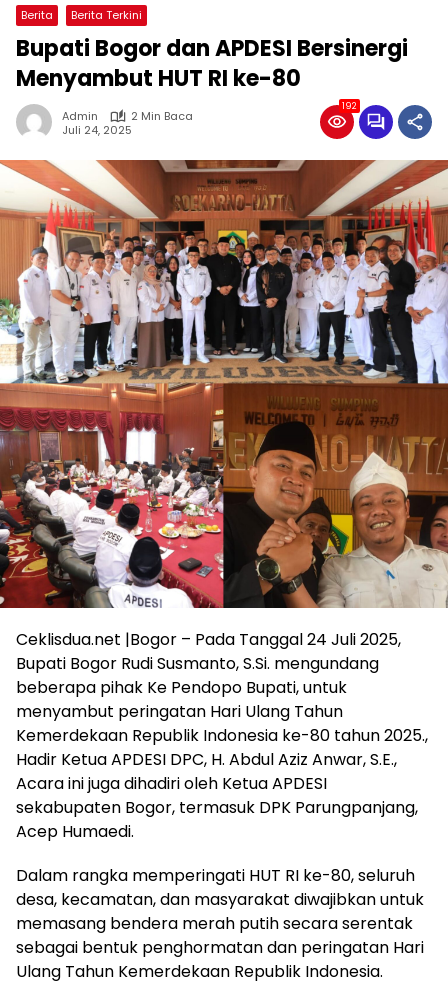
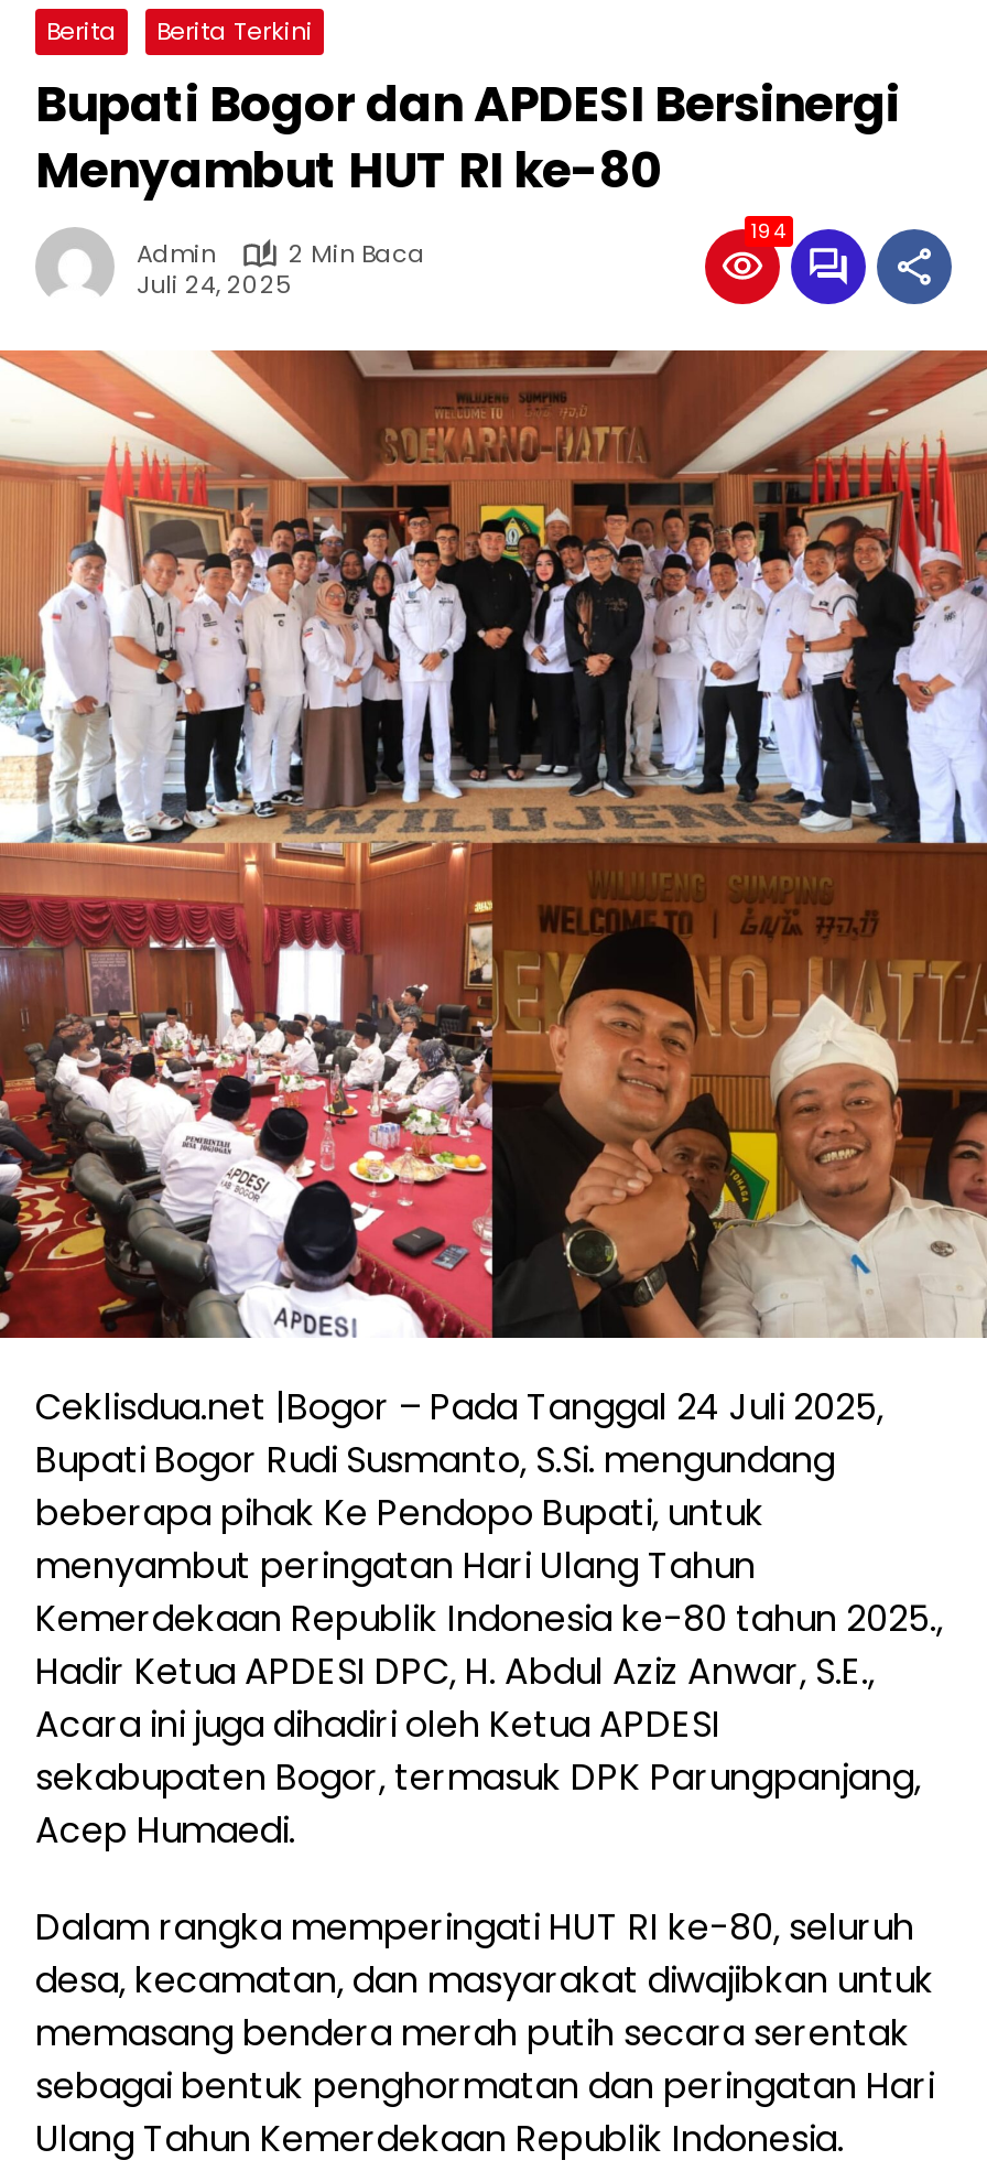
- 192
+ 194
